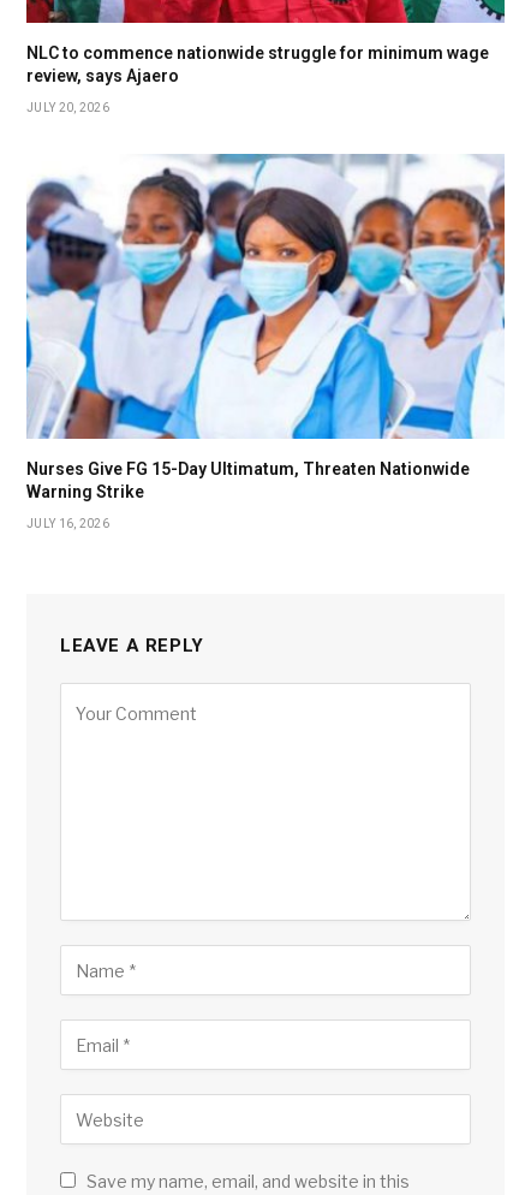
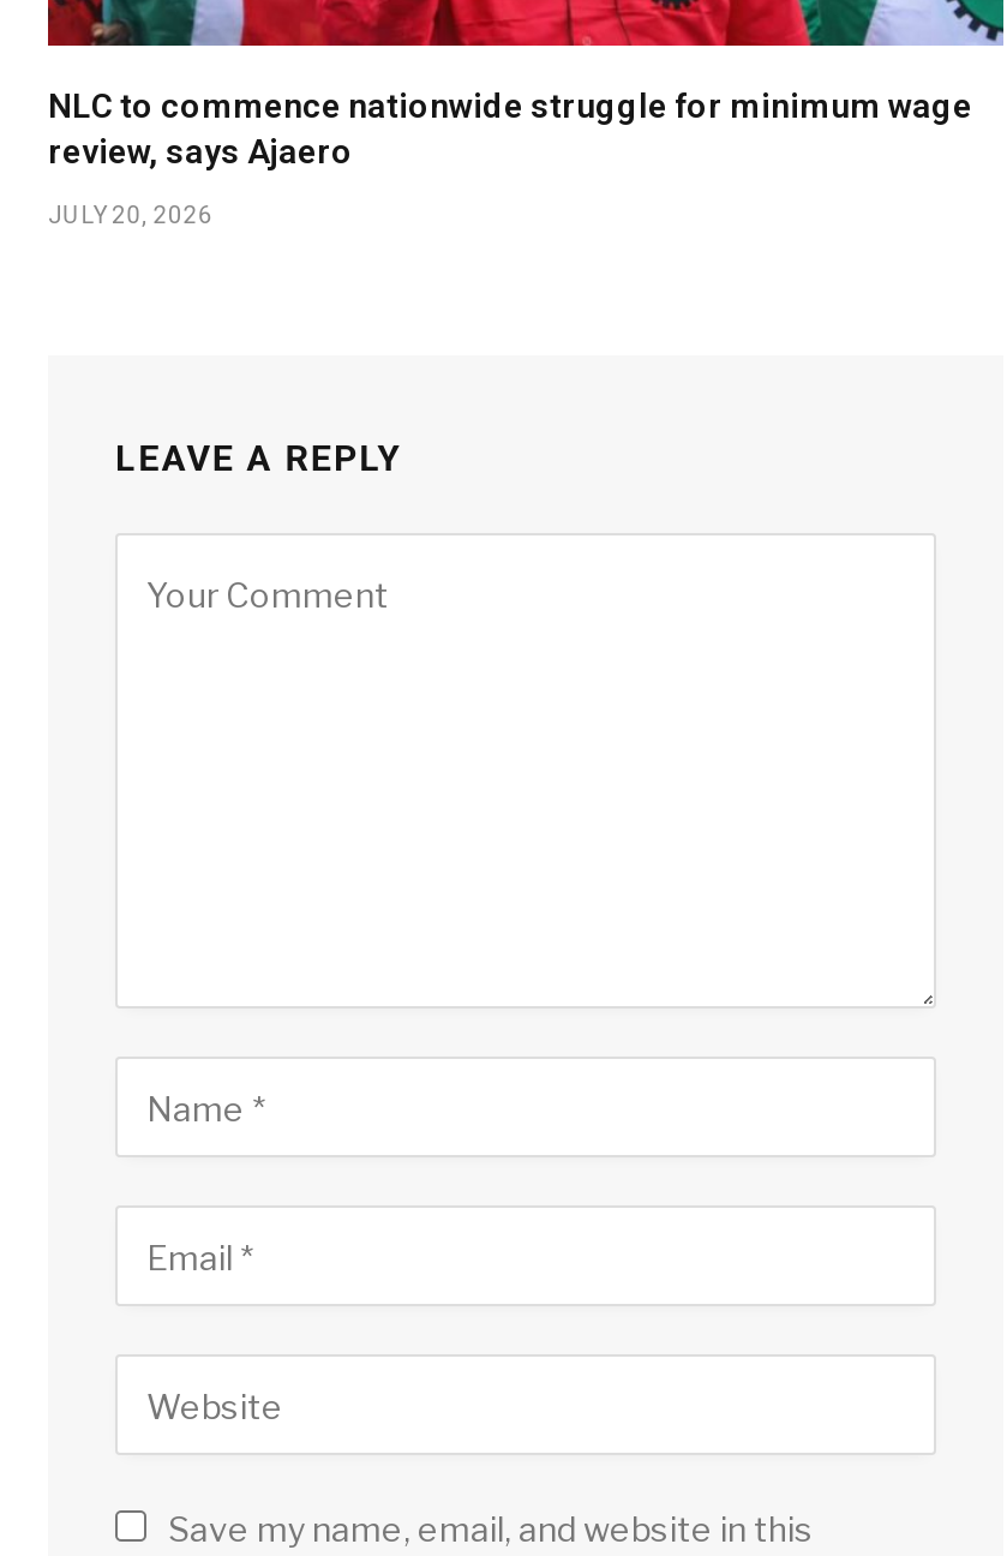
- [image]
- Nurses Give FG 15-Day Ultimatum, Threaten Nationwide
- Warning Strike
- JULY 16, 2026
